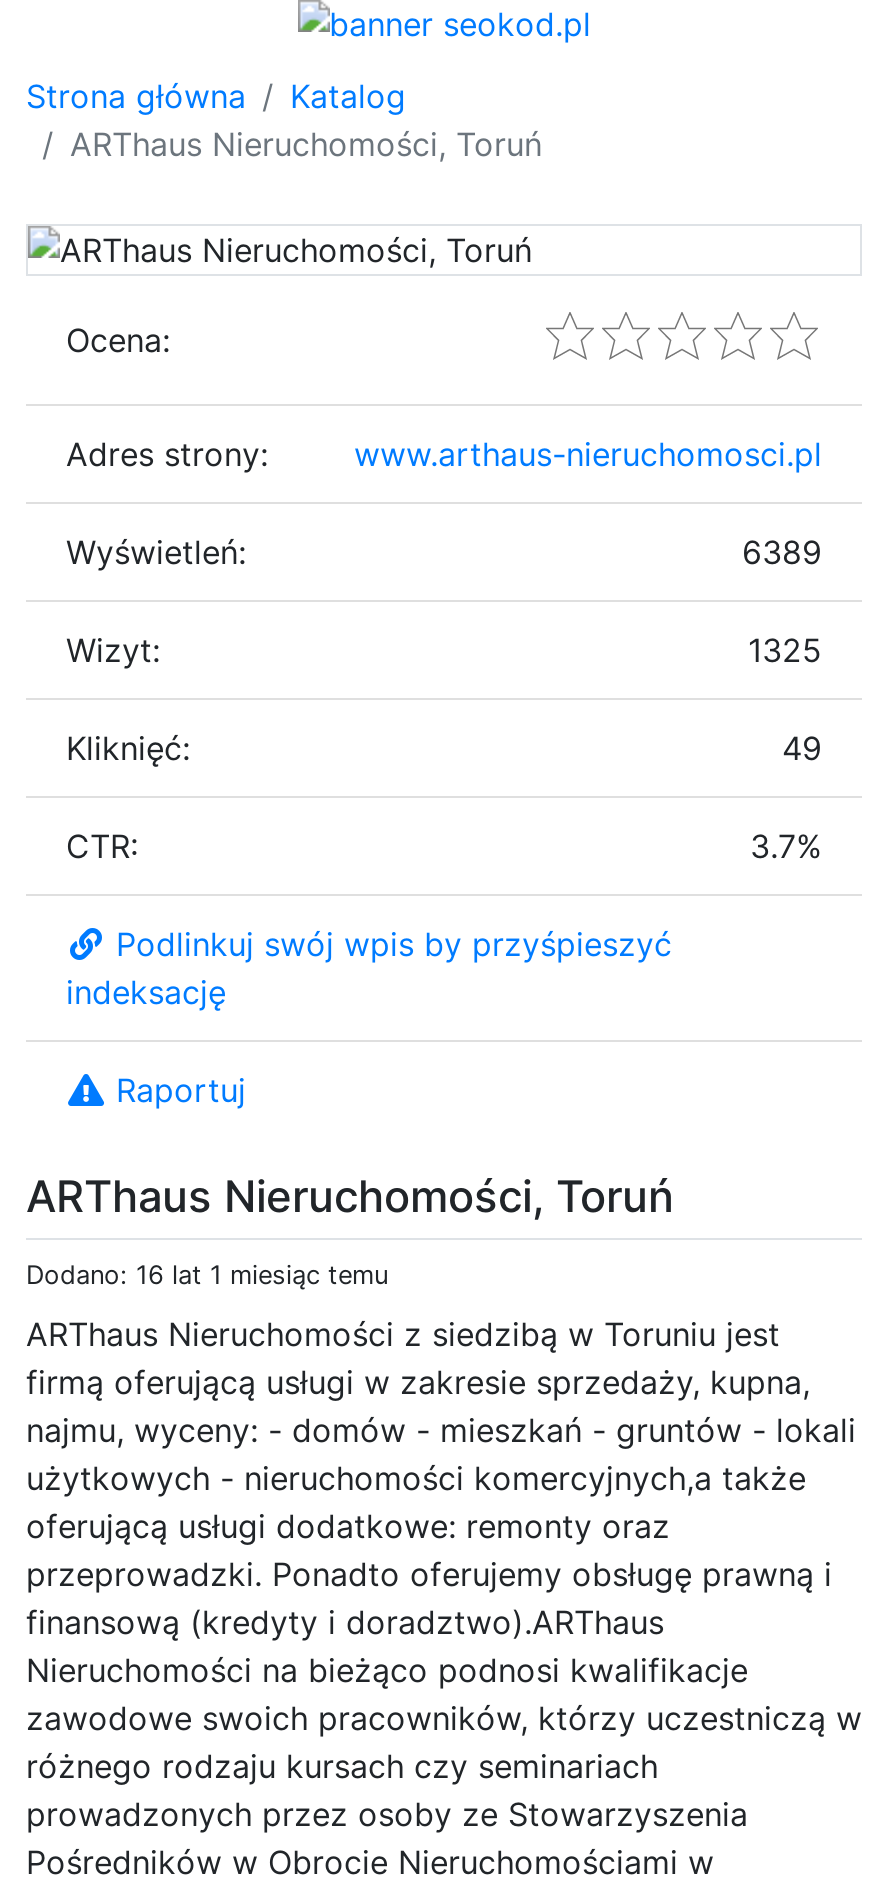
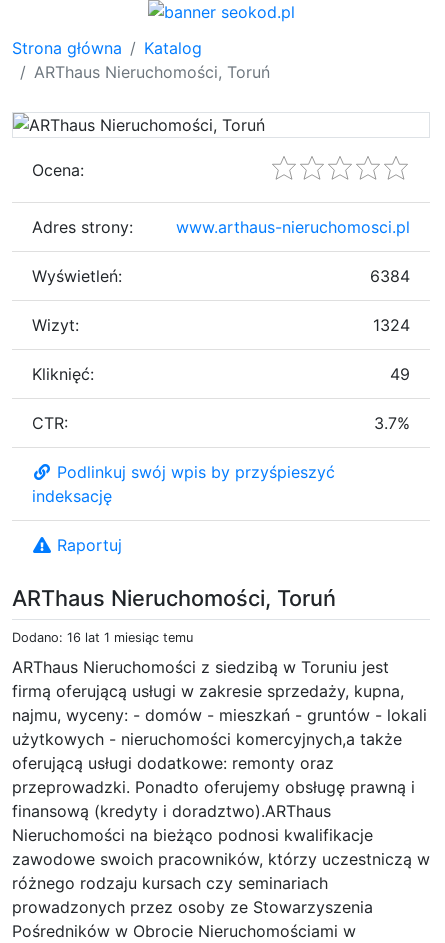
- 6389
+ 6384

- 1325
+ 1324
